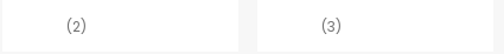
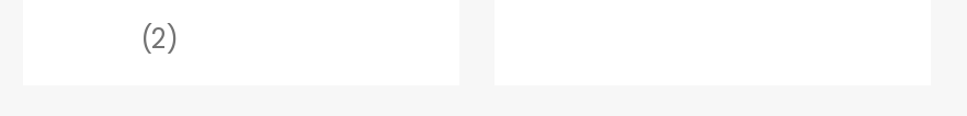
- (3)
